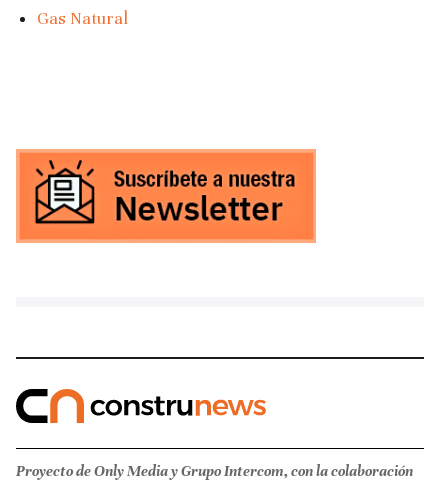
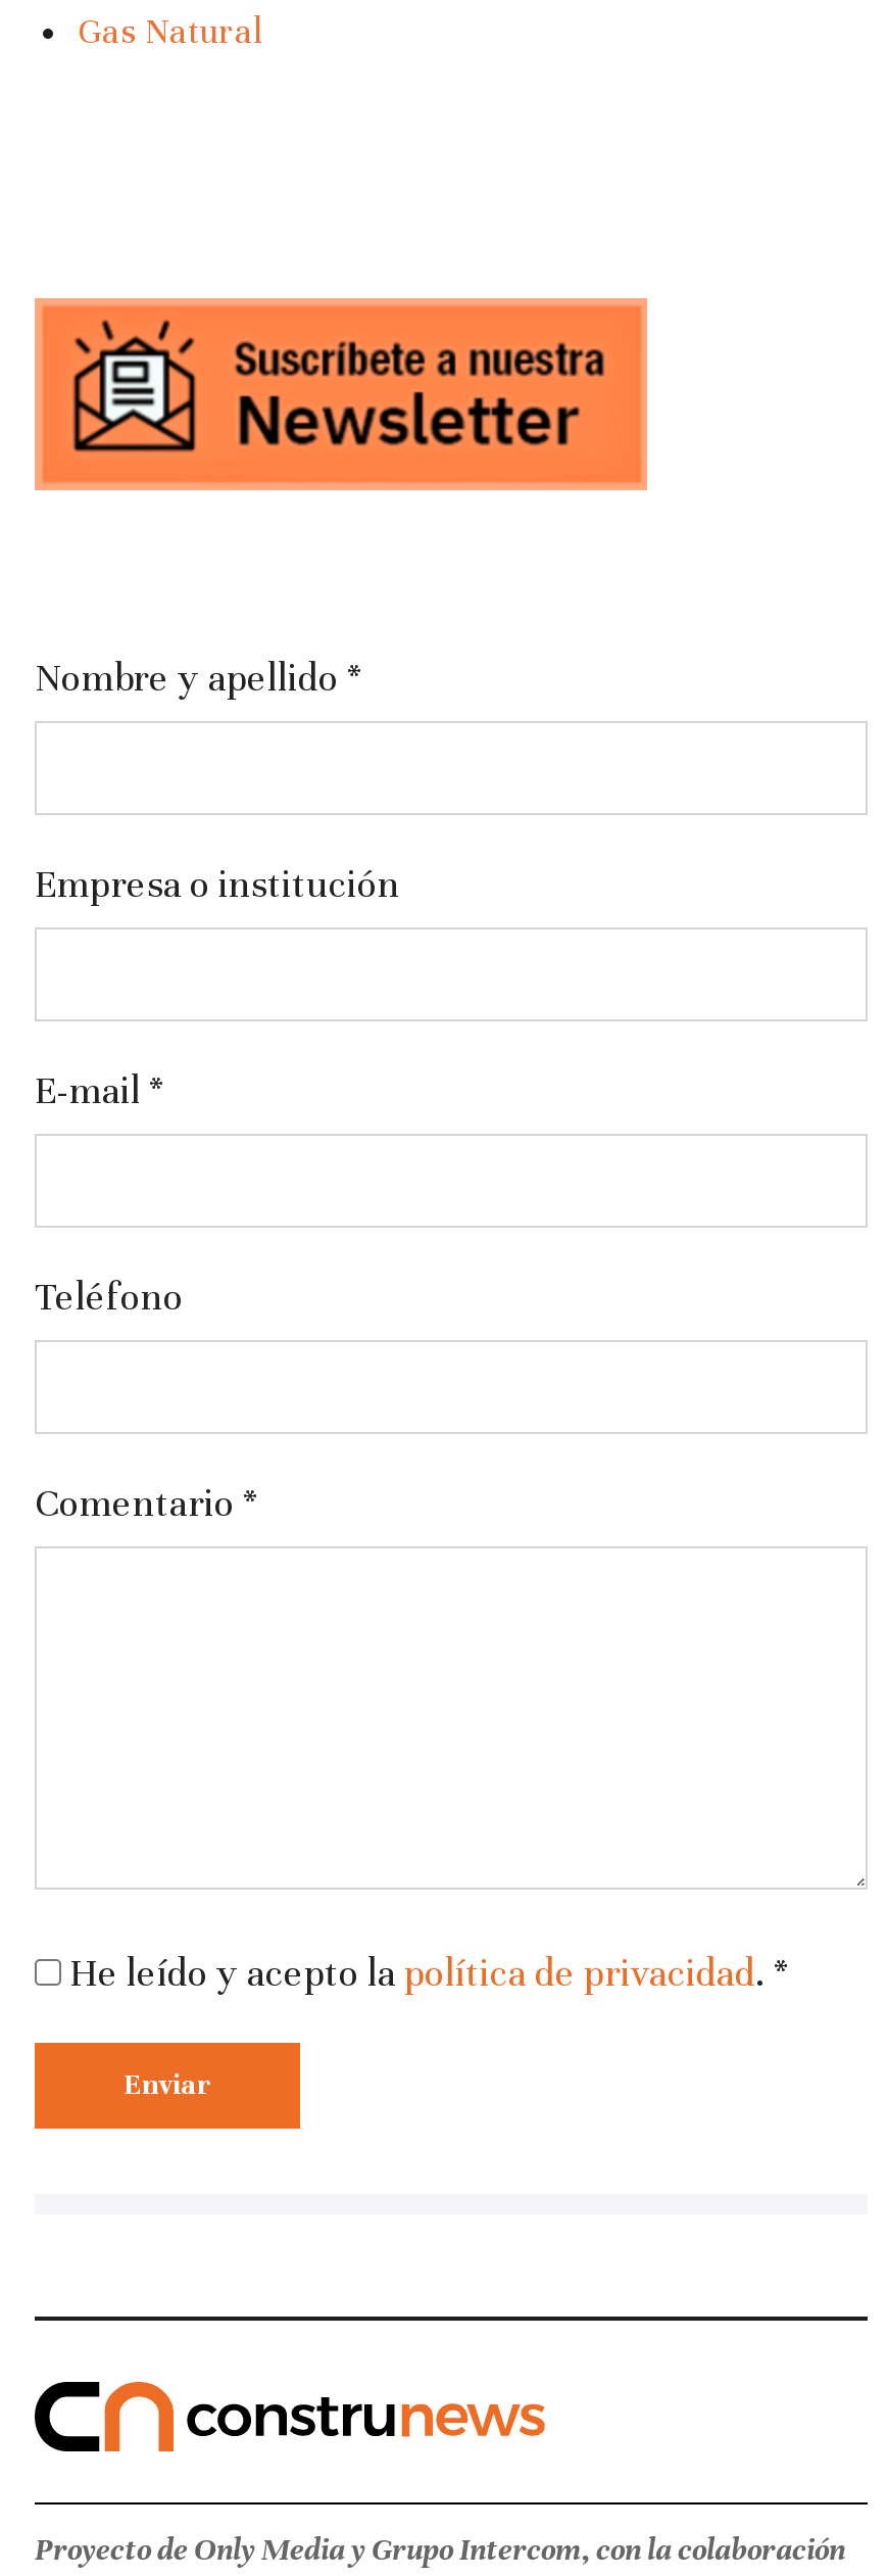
+ Nombre y apellido *

+ Empresa o institución

+ E-mail *

+ Teléfono

+ Comentario *

+ He leído y acepto la política de privacidad. *
+ Enviar
